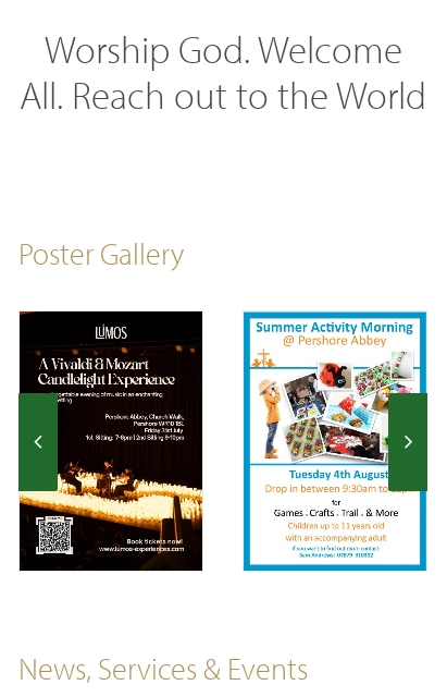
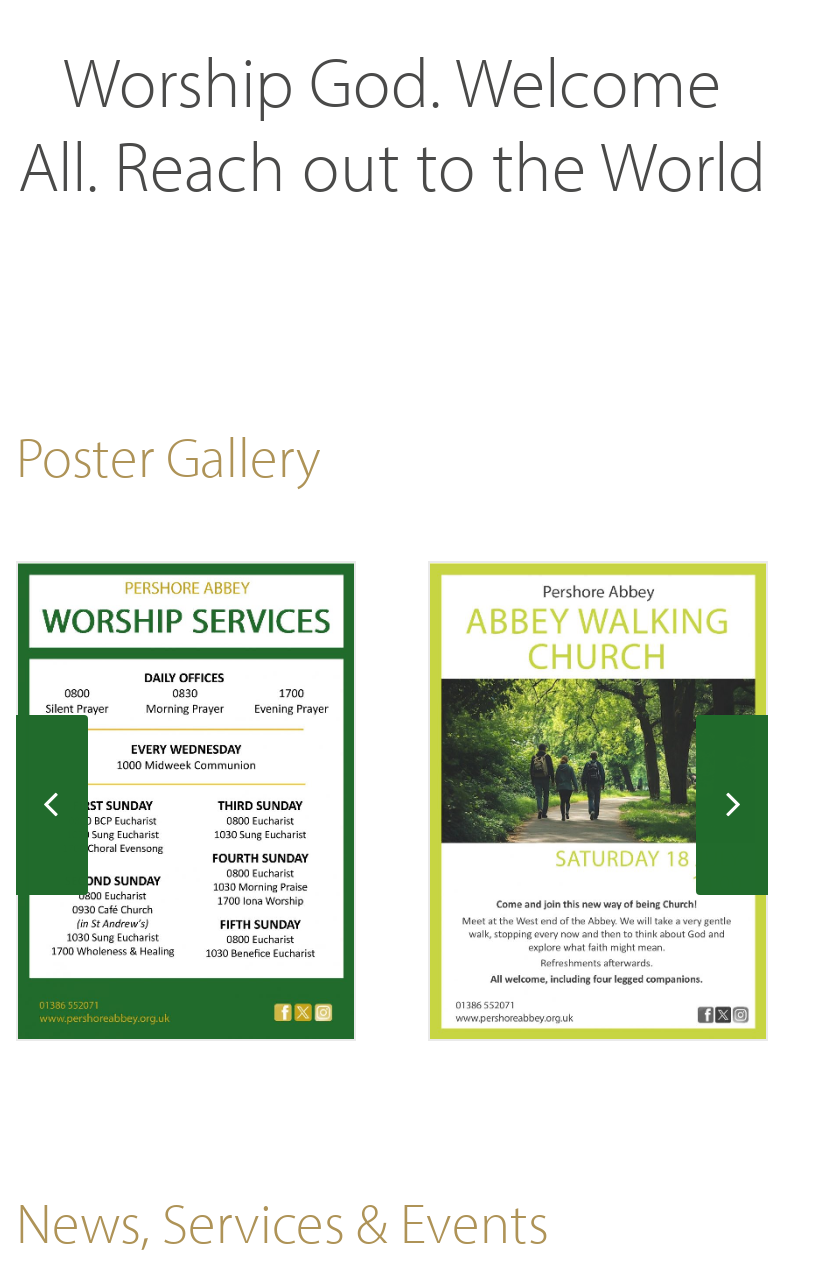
- [image]
+ [image]

- [image]
+ [image]
